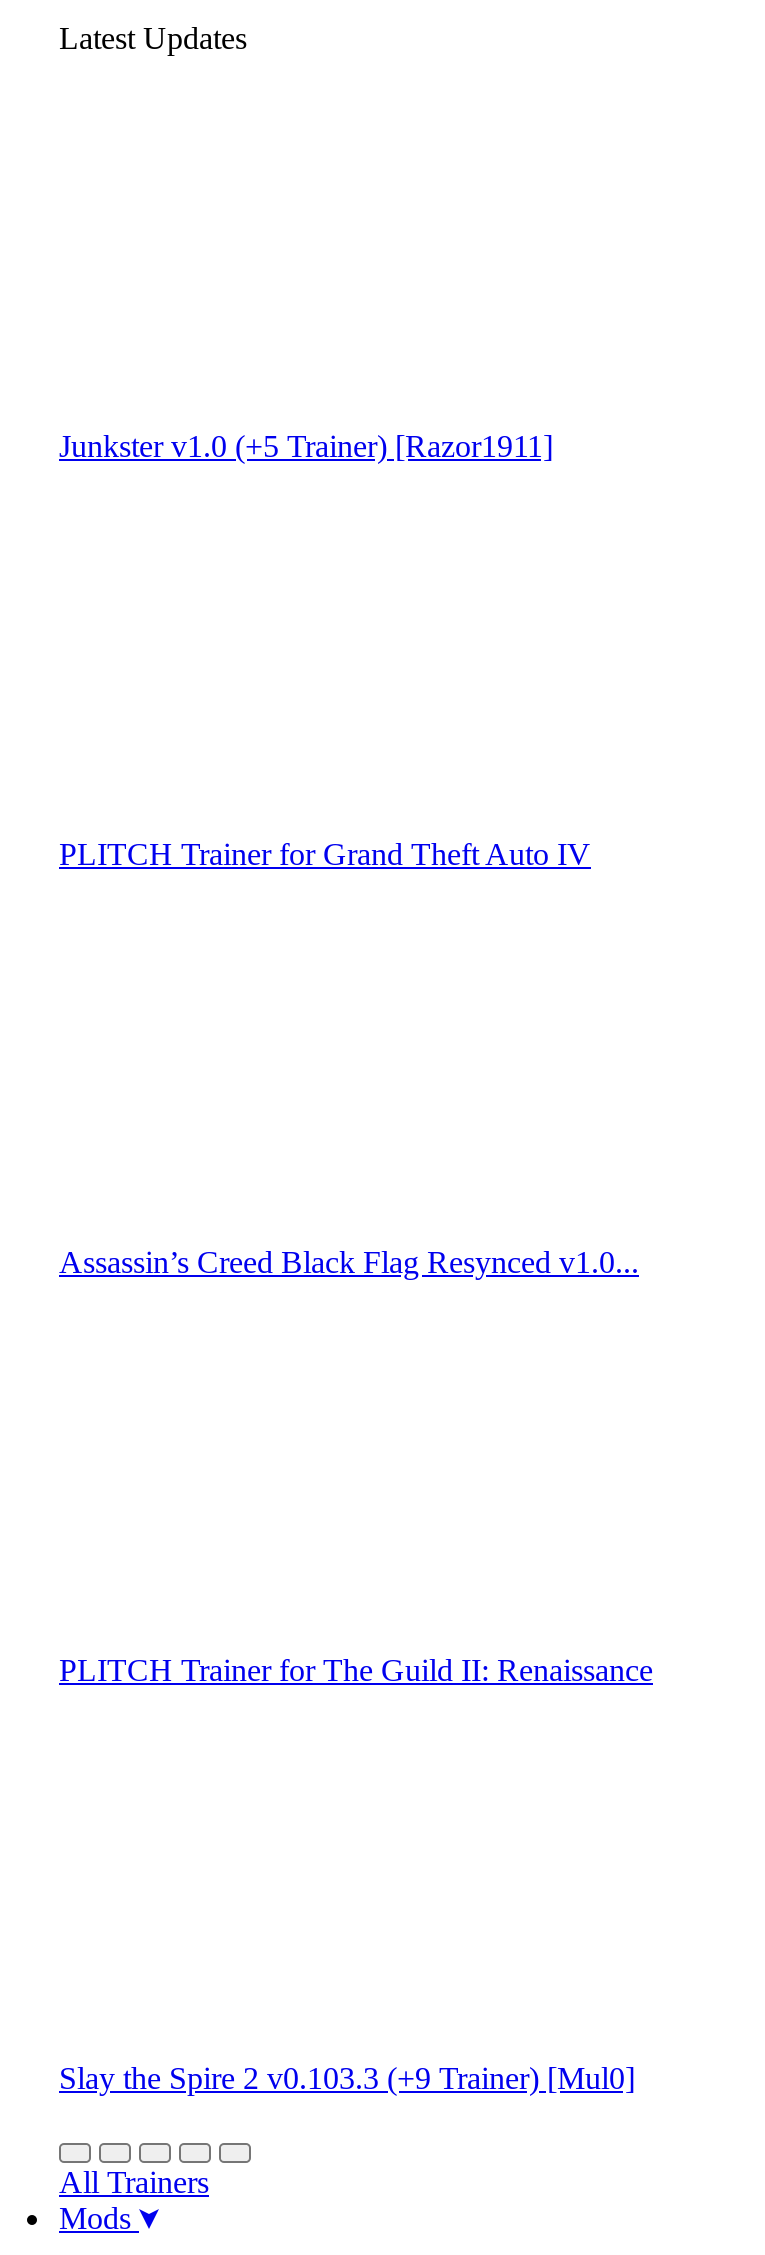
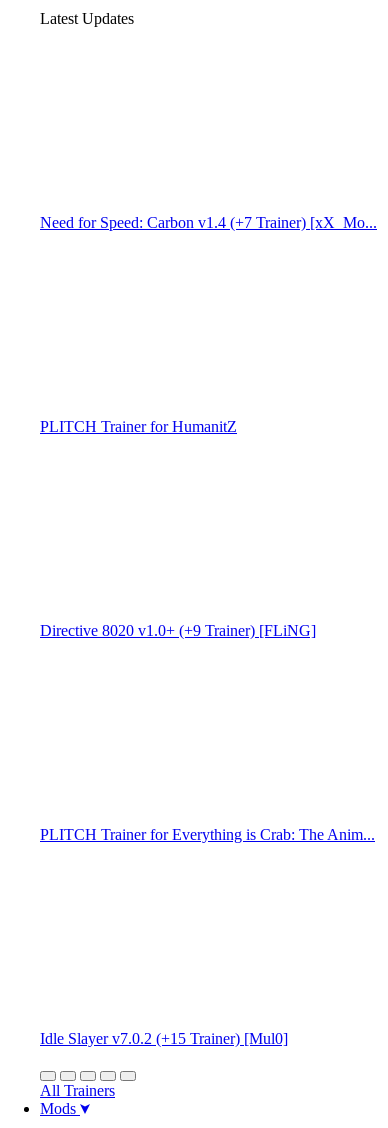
- Junkster v1.0 (+5 Trainer) [Razor1911]
+ Need for Speed: Carbon v1.4 (+7 Trainer) [xX_Mo...

- PLITCH Trainer for Grand Theft Auto IV
+ PLITCH Trainer for HumanitZ

- Assassin’s Creed Black Flag Resynced v1.0...
+ Directive 8020 v1.0+ (+9 Trainer) [FLiNG]

- PLITCH Trainer for The Guild II: Renaissance
+ PLITCH Trainer for Everything is Crab: The Anim...

- Slay the Spire 2 v0.103.3 (+9 Trainer) [Mul0]
+ Idle Slayer v7.0.2 (+15 Trainer) [Mul0]
